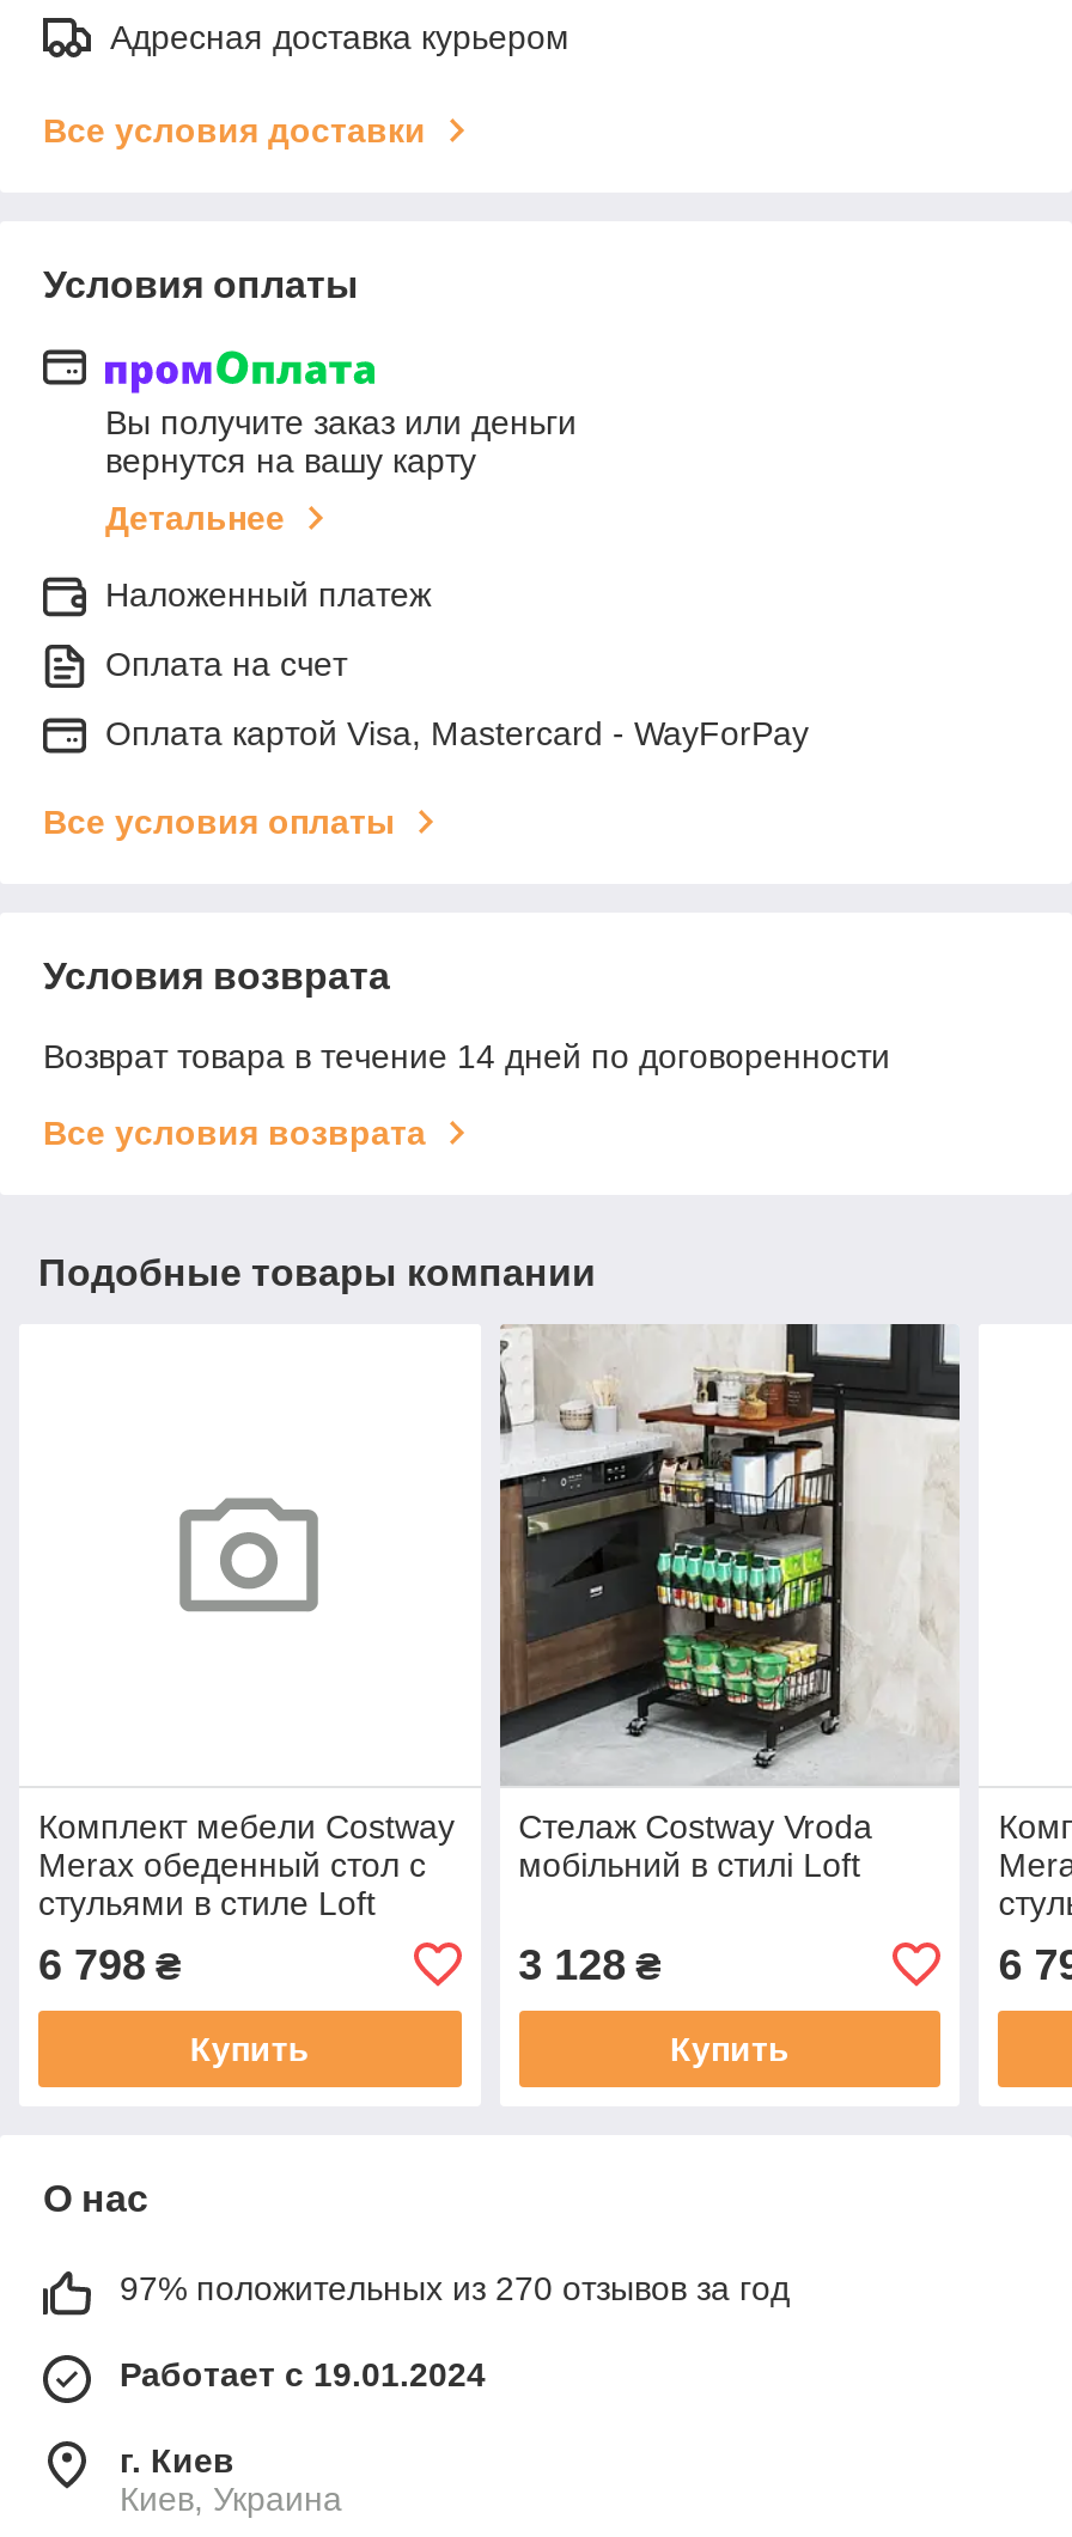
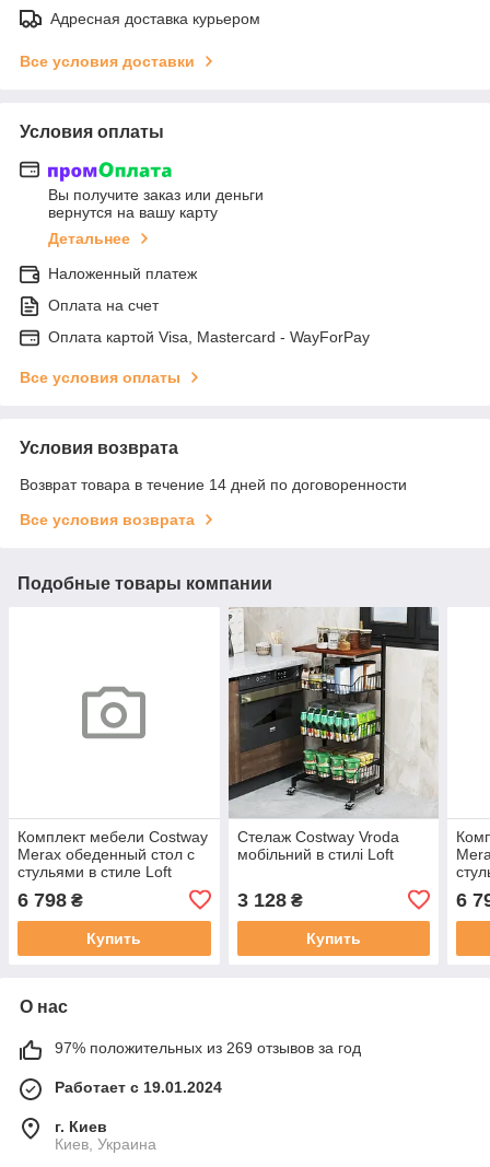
- 97% положительных из 270 отзывов за год
+ 97% положительных из 269 отзывов за год
